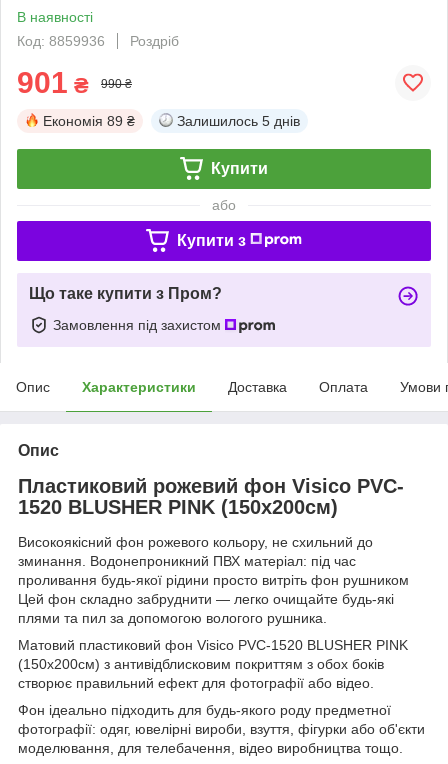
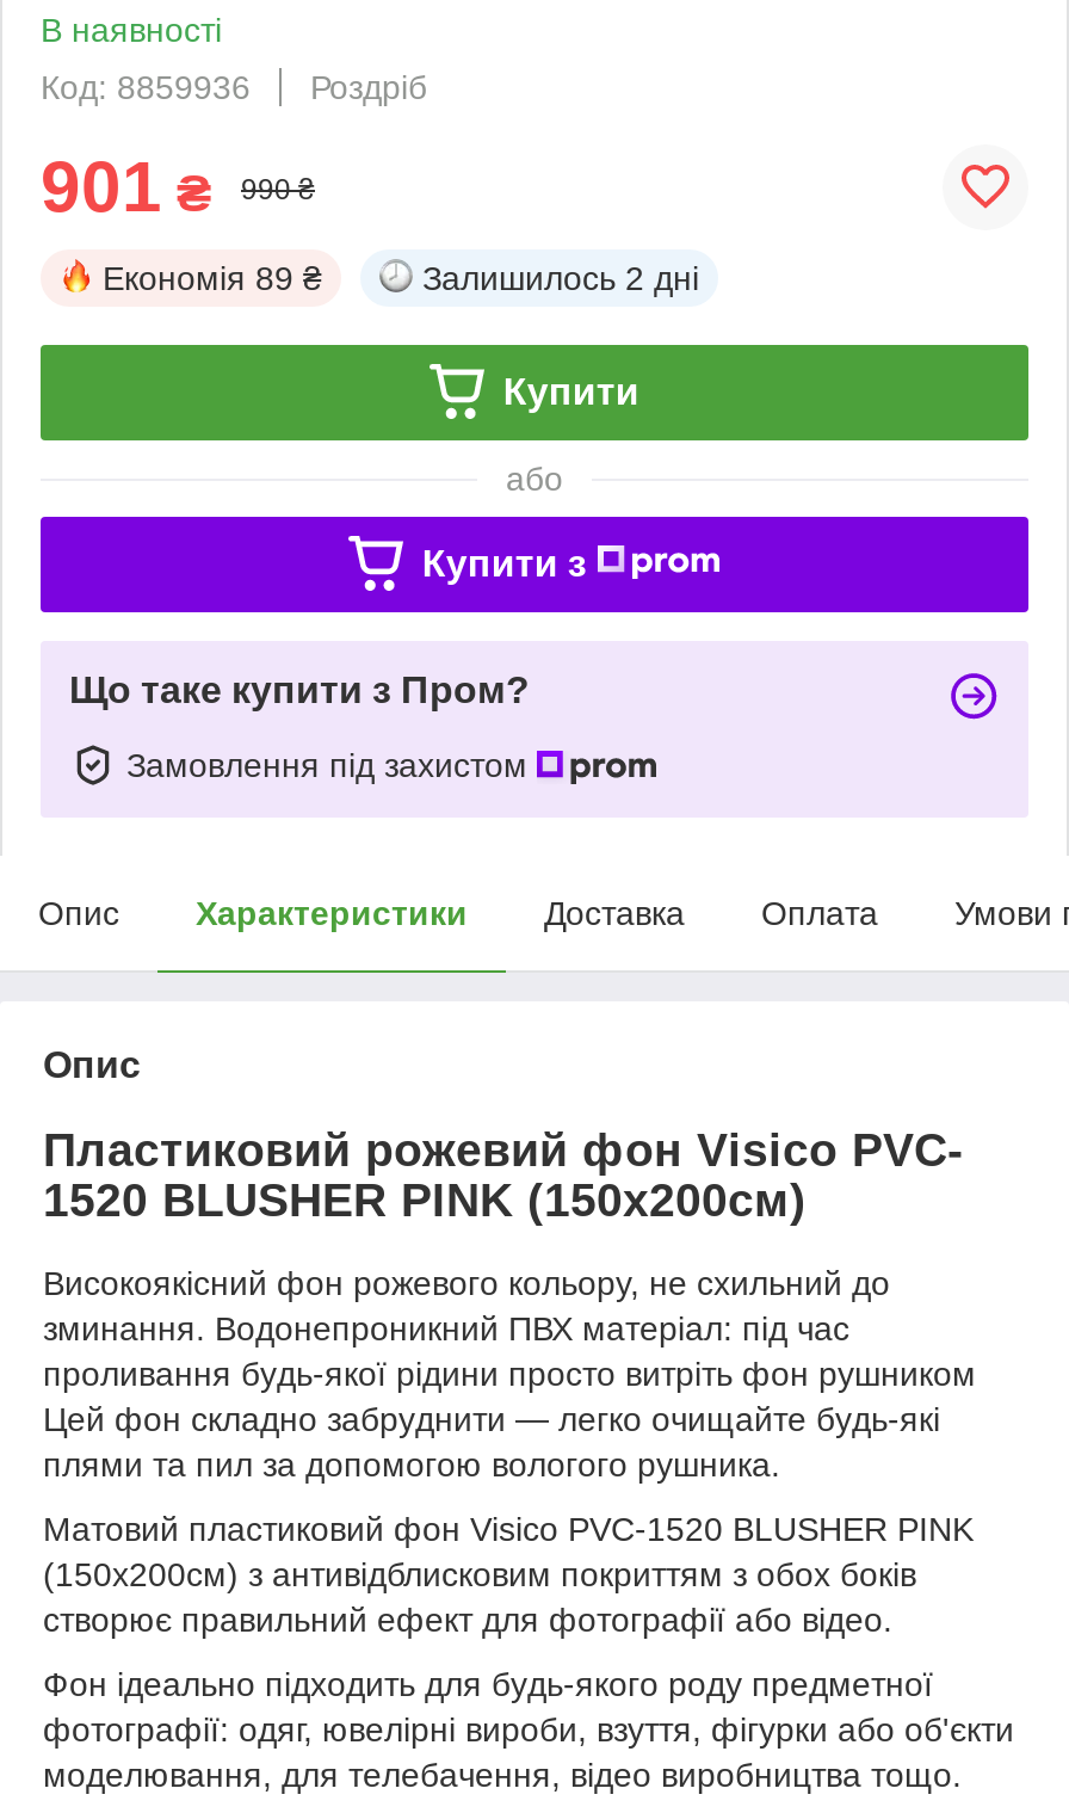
- Залишилось 5 днів
+ Залишилось 2 дні
